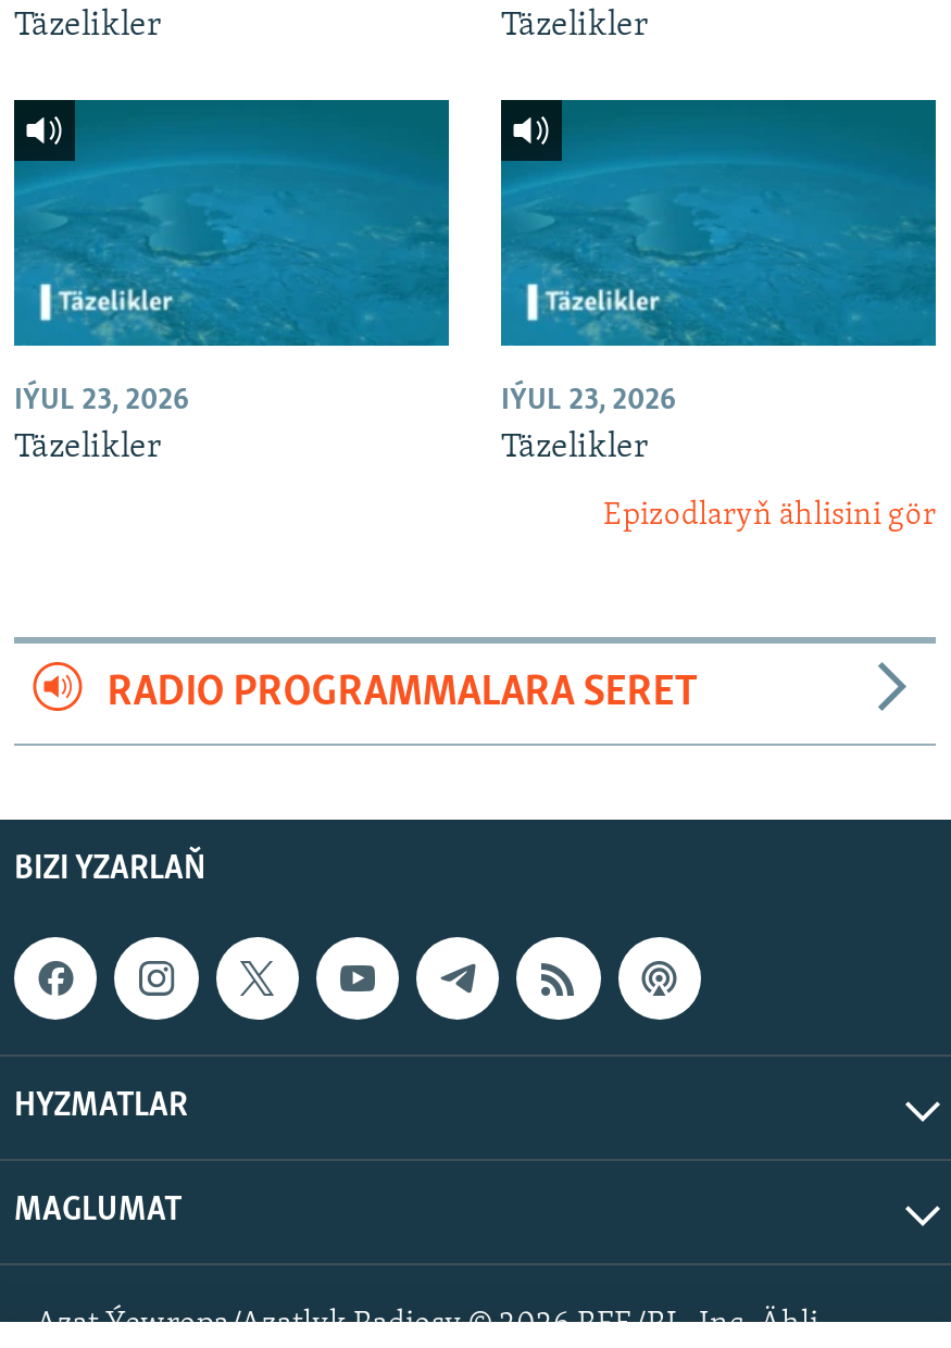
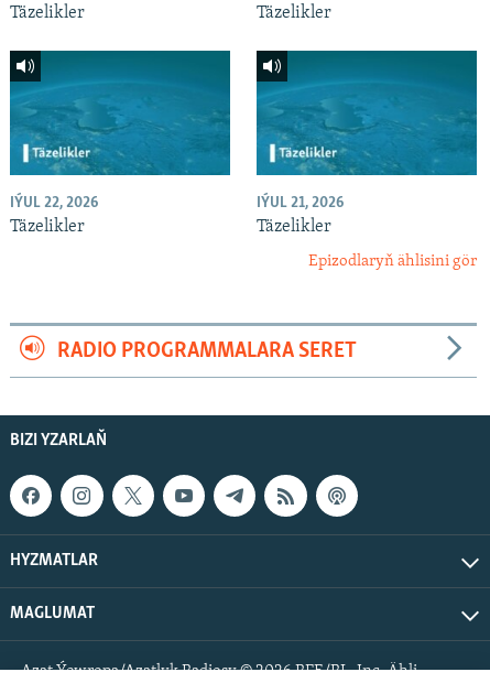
- IÝUL 23, 2026
+ IÝUL 22, 2026

- IÝUL 23, 2026
+ IÝUL 21, 2026
